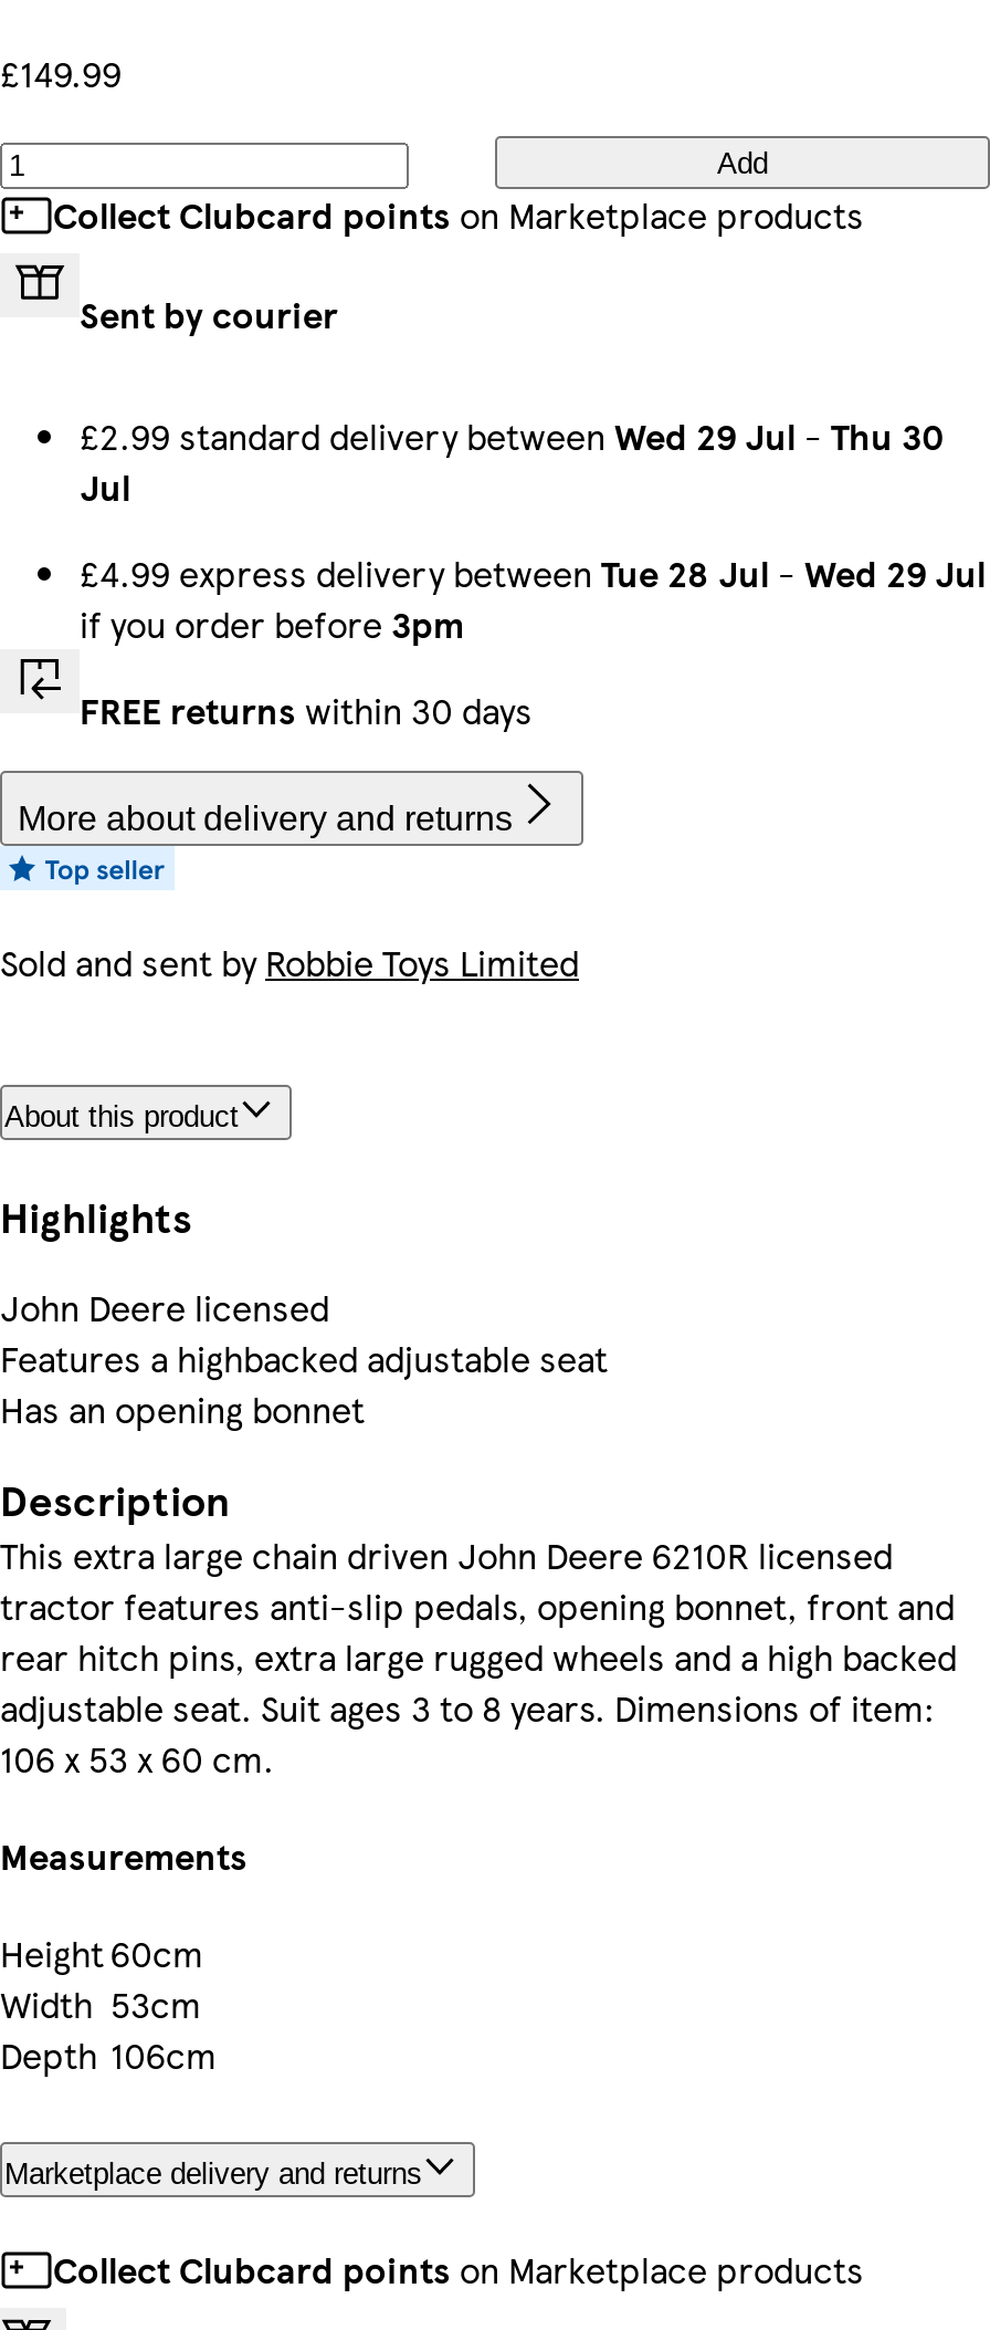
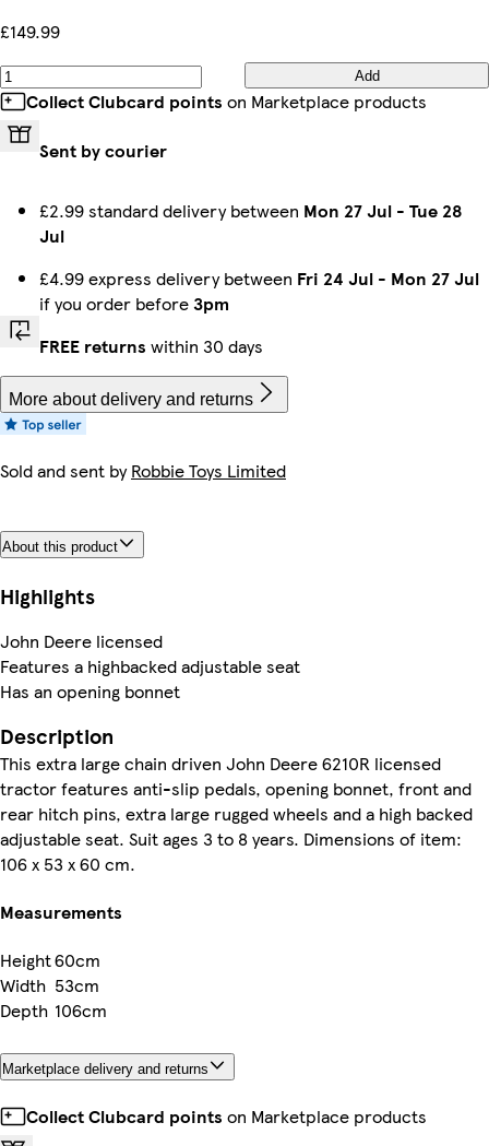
- £2.99 standard delivery between Wed 29 Jul - Thu 30
+ £2.99 standard delivery between Mon 27 Jul - Tue 28

- £4.99 express delivery between Tue 28 Jul - Wed 29 Jul
+ £4.99 express delivery between Fri 24 Jul - Mon 27 Jul
